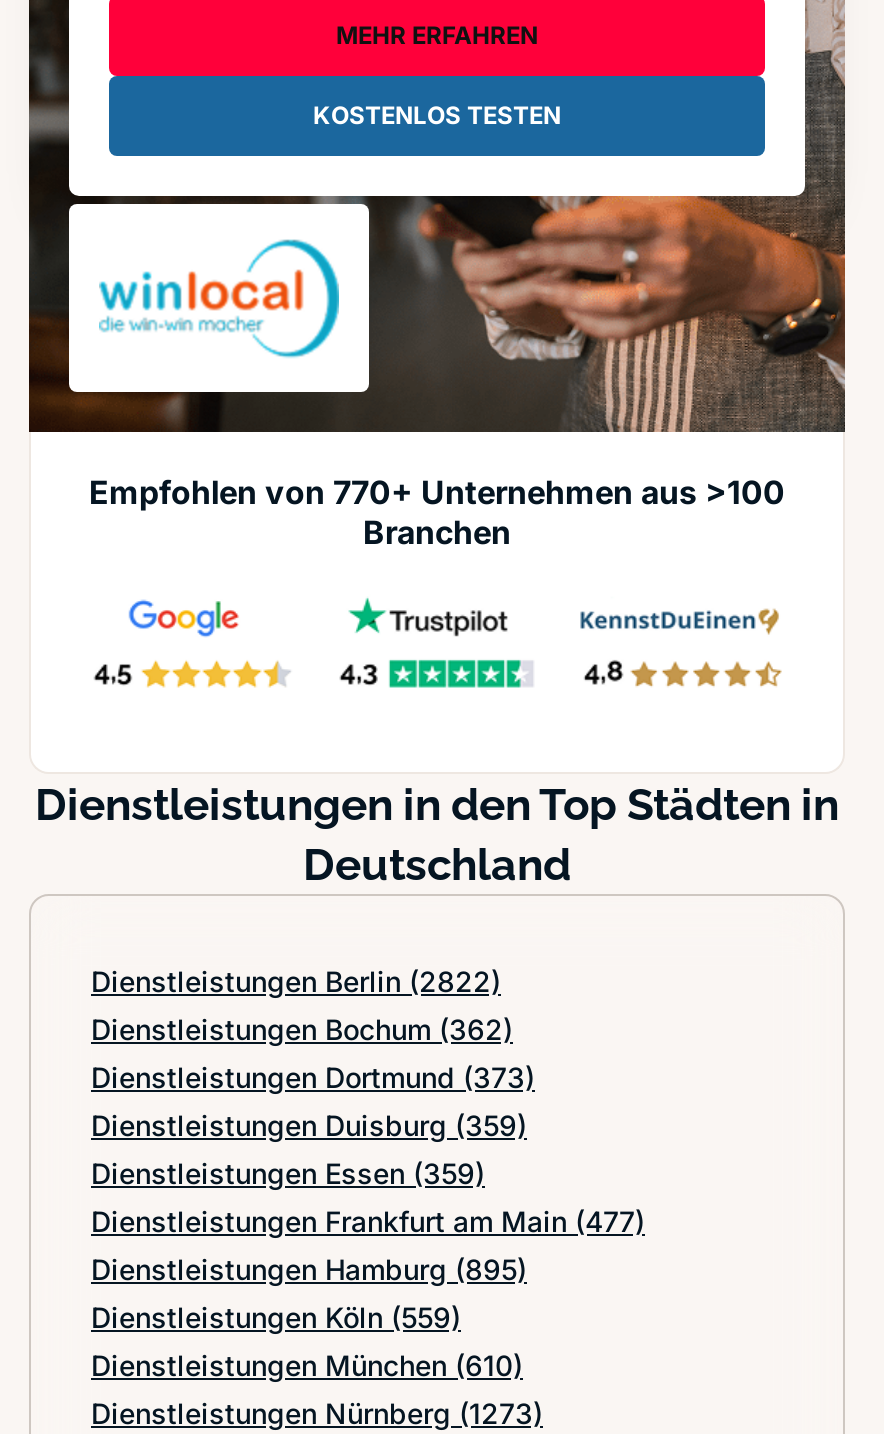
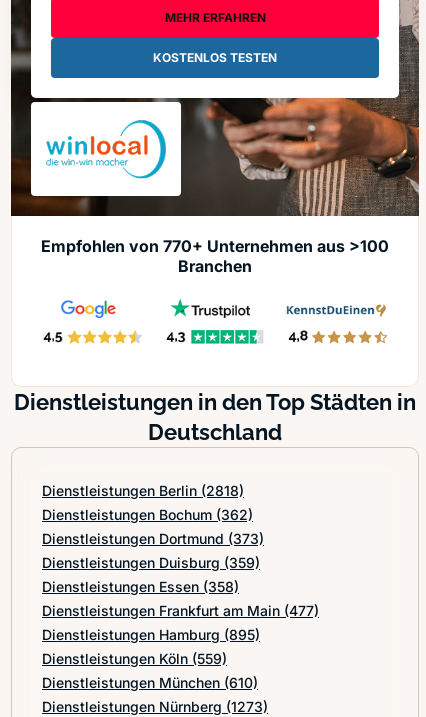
- Dienstleistungen Berlin (2822)
+ Dienstleistungen Berlin (2818)

- Dienstleistungen Essen (359)
+ Dienstleistungen Essen (358)
